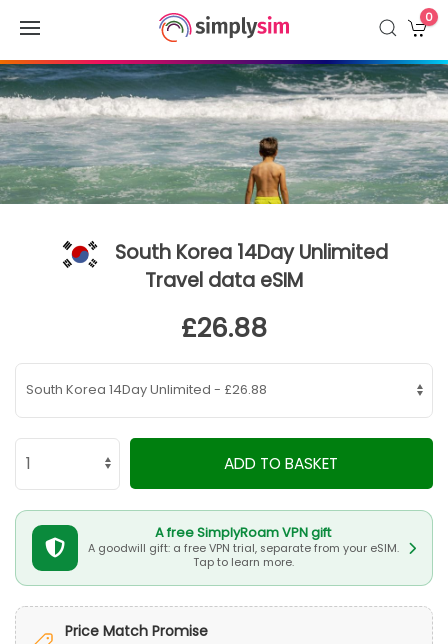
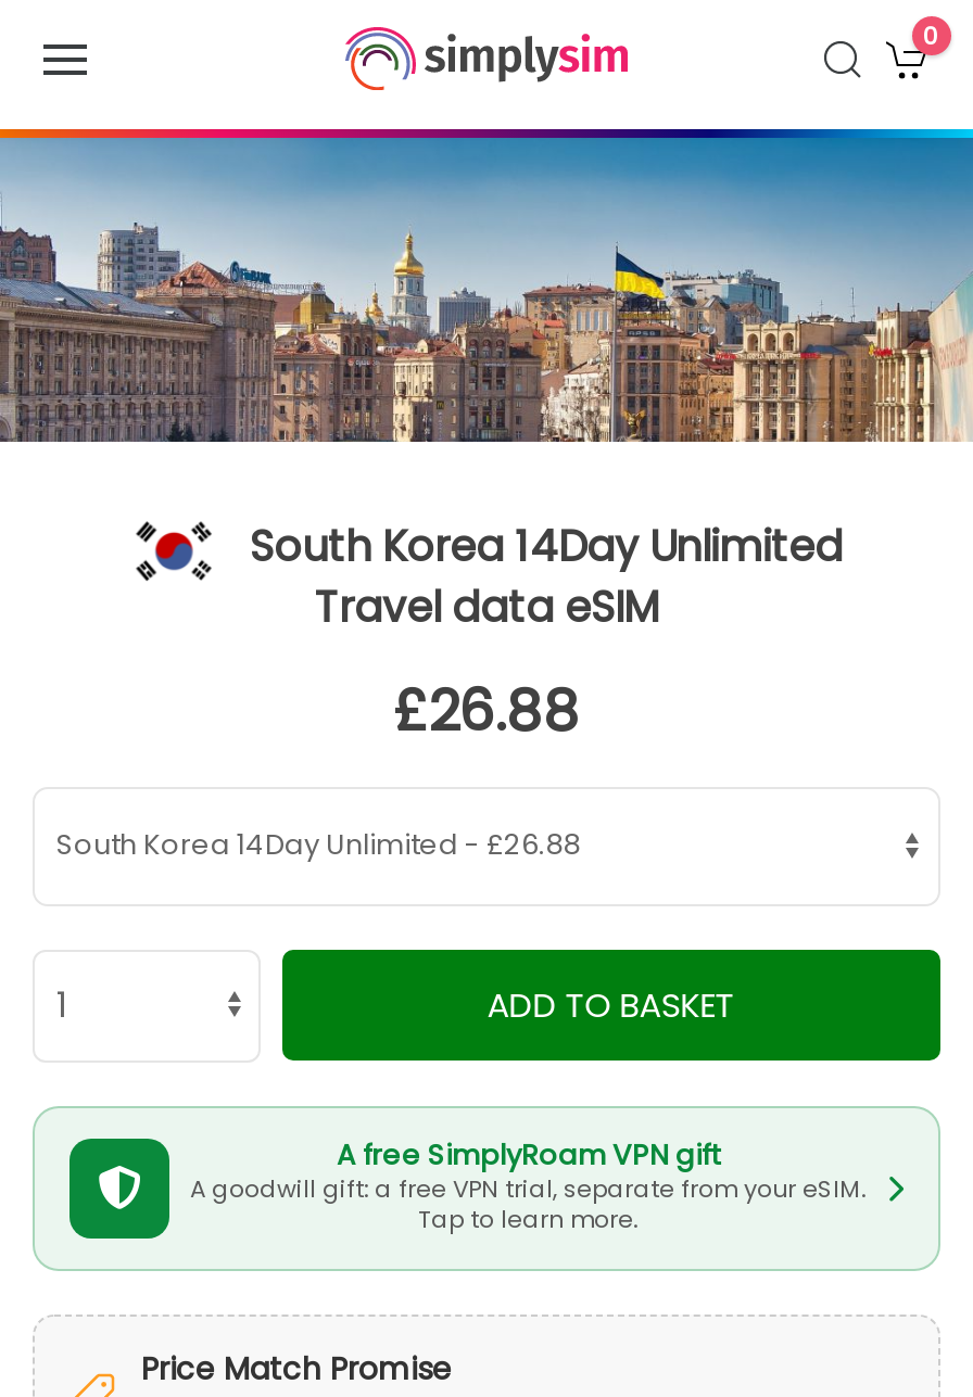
- [image]
+ [image]
